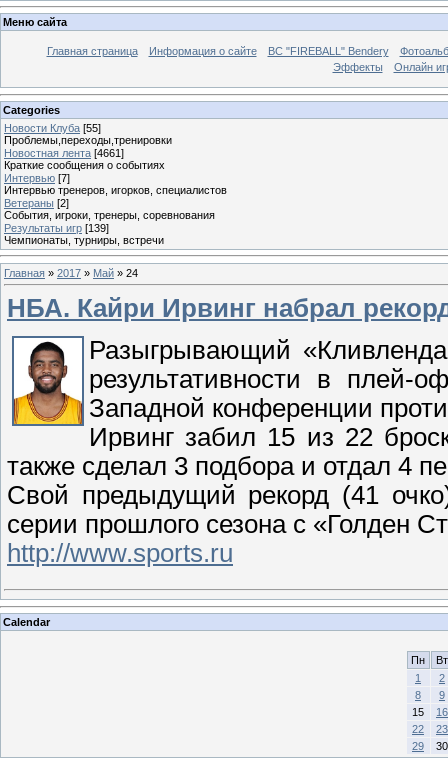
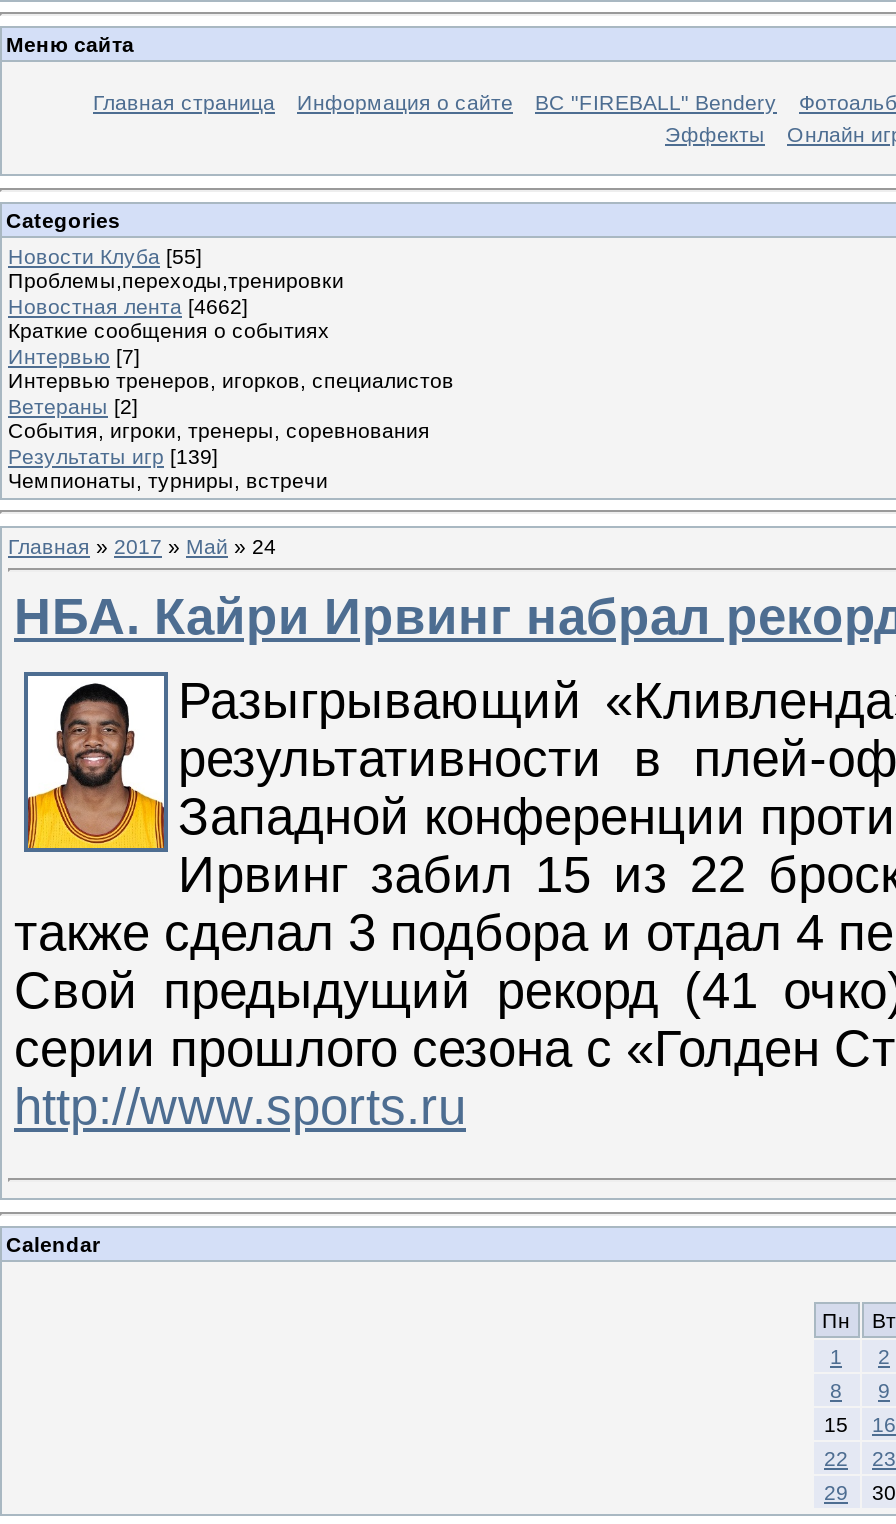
- Новостная лента [4661]
+ Новостная лента [4662]
